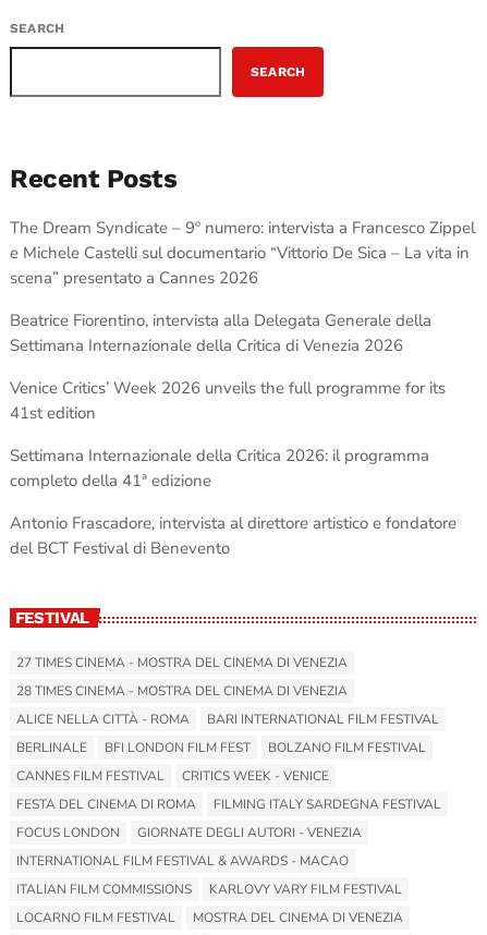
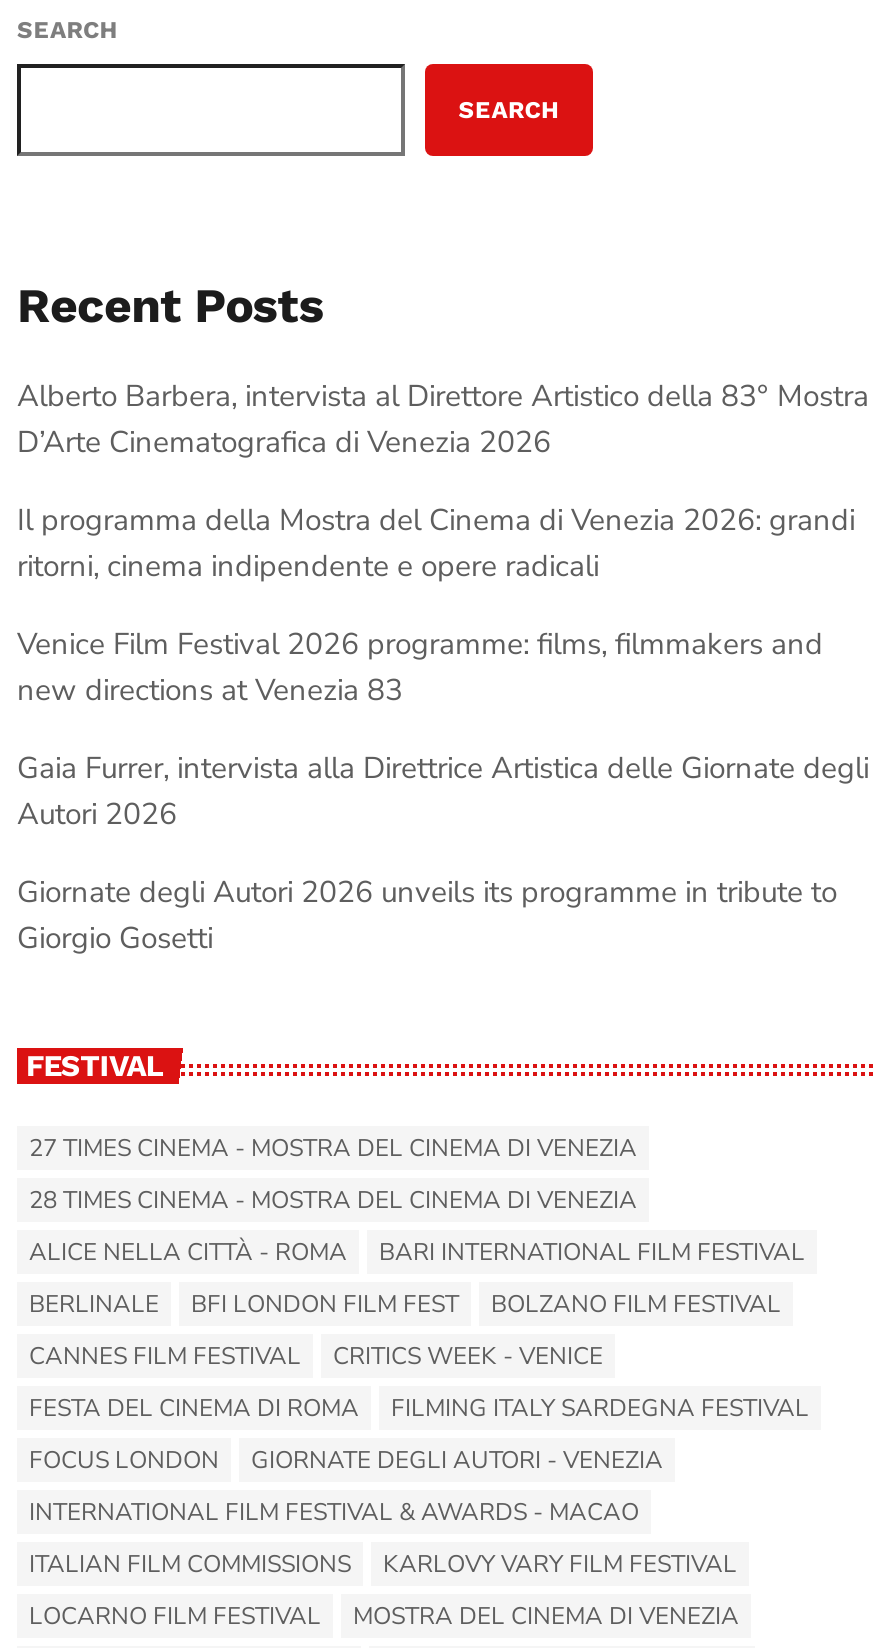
- The Dream Syndicate – 9º numero: intervista a Francesco Zippel
- e Michele Castelli sul documentario “Vittorio De Sica – La vita in
- scena” presentato a Cannes 2026
+ Alberto Barbera, intervista al Direttore Artistico della 83° Mostra
+ D’Arte Cinematografica di Venezia 2026

- Beatrice Fiorentino, intervista alla Delegata Generale della
- Settimana Internazionale della Critica di Venezia 2026
+ Il programma della Mostra del Cinema di Venezia 2026: grandi
+ ritorni, cinema indipendente e opere radicali

- Venice Critics’ Week 2026 unveils the full programme for its
- 41st edition
+ Venice Film Festival 2026 programme: films, filmmakers and
+ new directions at Venezia 83

- Settimana Internazionale della Critica 2026: il programma
- completo della 41ª edizione
+ Gaia Furrer, intervista alla Direttrice Artistica delle Giornate degli
+ Autori 2026

- Antonio Frascadore, intervista al direttore artistico e fondatore
- del BCT Festival di Benevento
+ Giornate degli Autori 2026 unveils its programme in tribute to
+ Giorgio Gosetti
